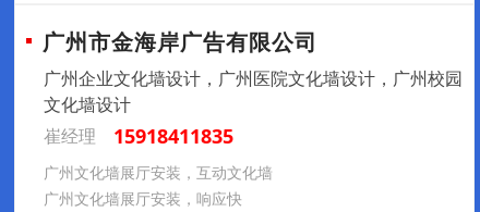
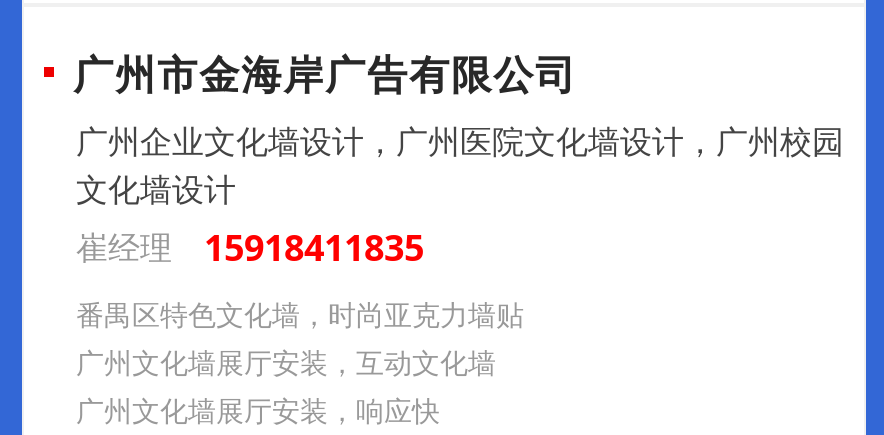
+ 番禺区特色文化墙，时尚亚克力墙贴
